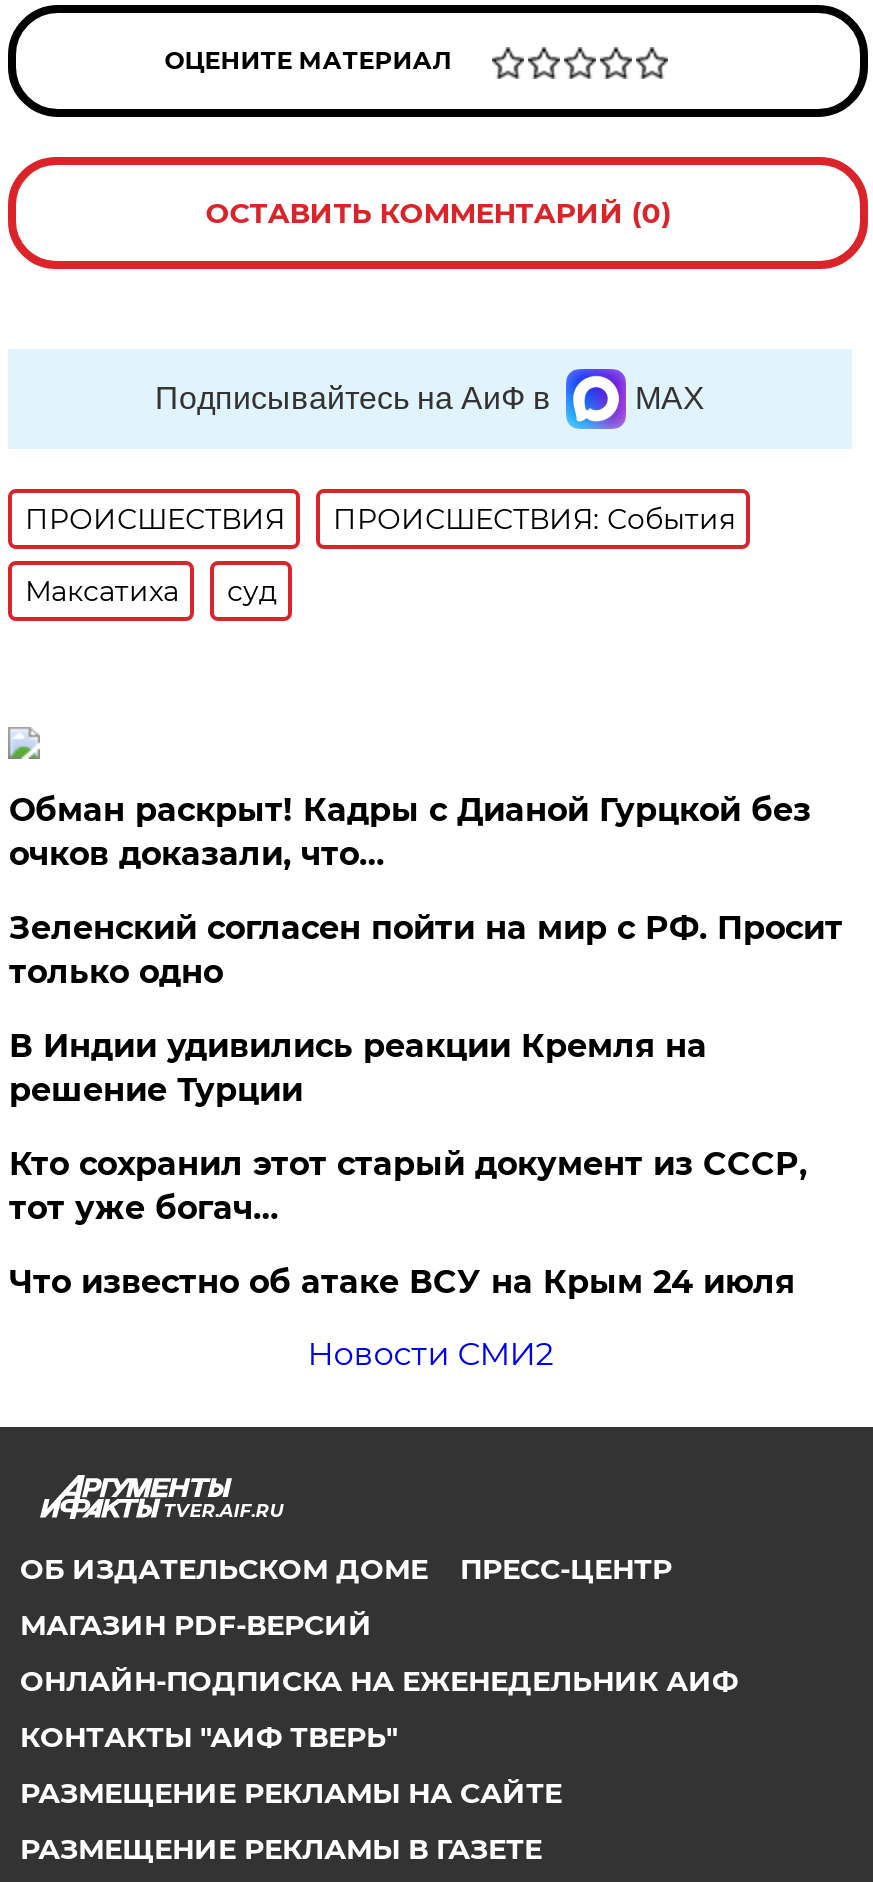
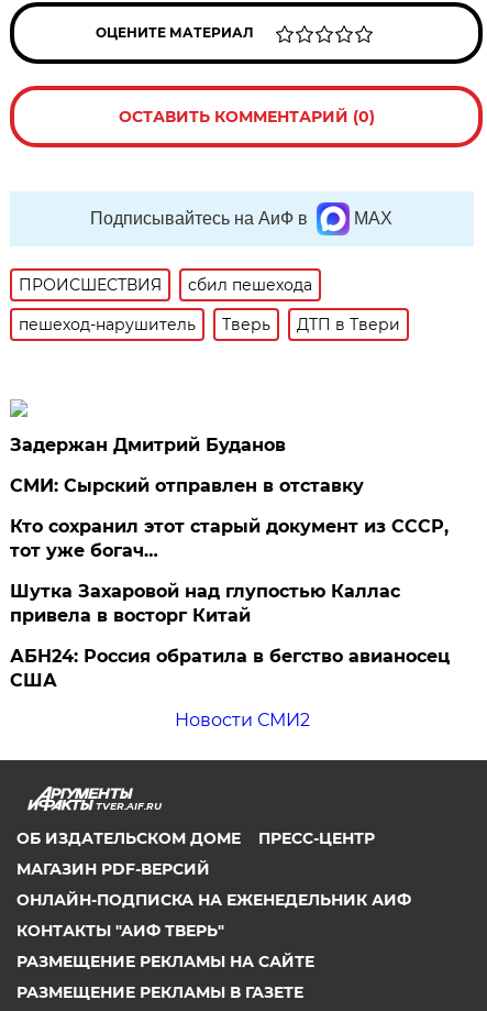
- ПРОИСШЕСТВИЯ: События
- Максатиха
- суд
+ сбил пешехода
+ пешеход-нарушитель
+ Тверь
+ ДТП в Твери

- Обман раскрыт! Кадры с Дианой Гурцкой без
- очков доказали, что…
- Зеленский согласен пойти на мир с РФ. Просит
- только одно
- В Индии удивились реакции Кремля на
- решение Турции
+ Задержан Дмитрий Буданов
+ СМИ: Сырский отправлен в отставку

moved up: Кто сохранил этот старый документ из СССР, | тот уже богач…

- Что известно об атаке ВСУ на Крым 24 июля
+ Шутка Захаровой над глупостью Каллас
+ привела в восторг Китай
+ АБН24: Россия обратила в бегство авианосец
+ США
